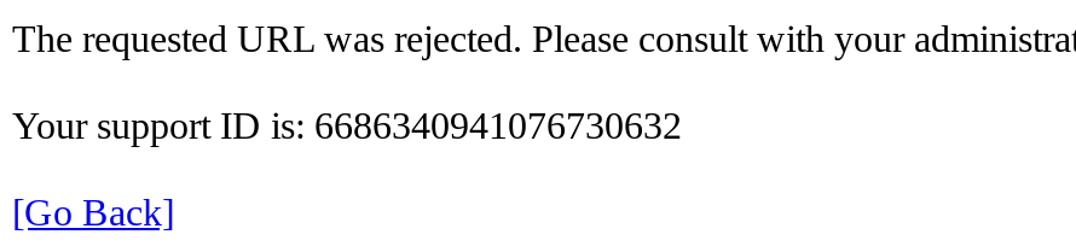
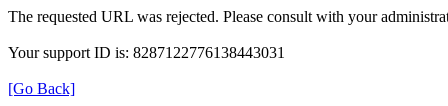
- Your support ID is: 6686340941076730632
+ Your support ID is: 8287122776138443031
